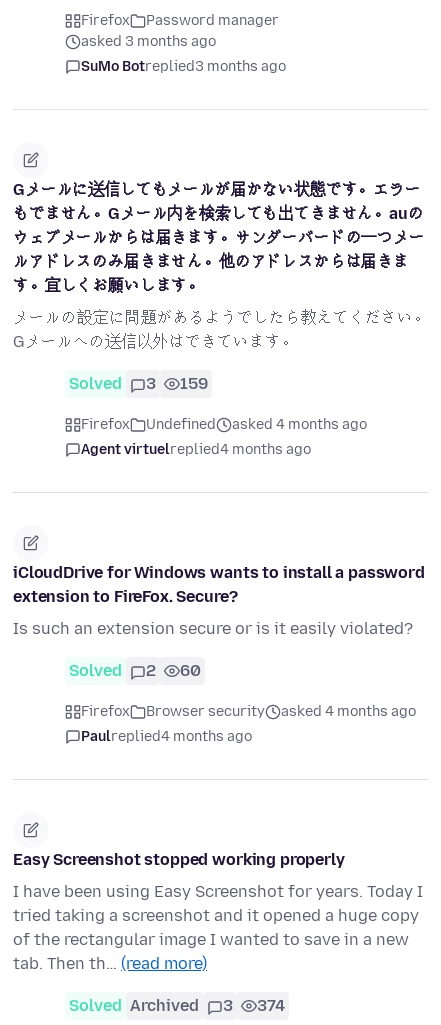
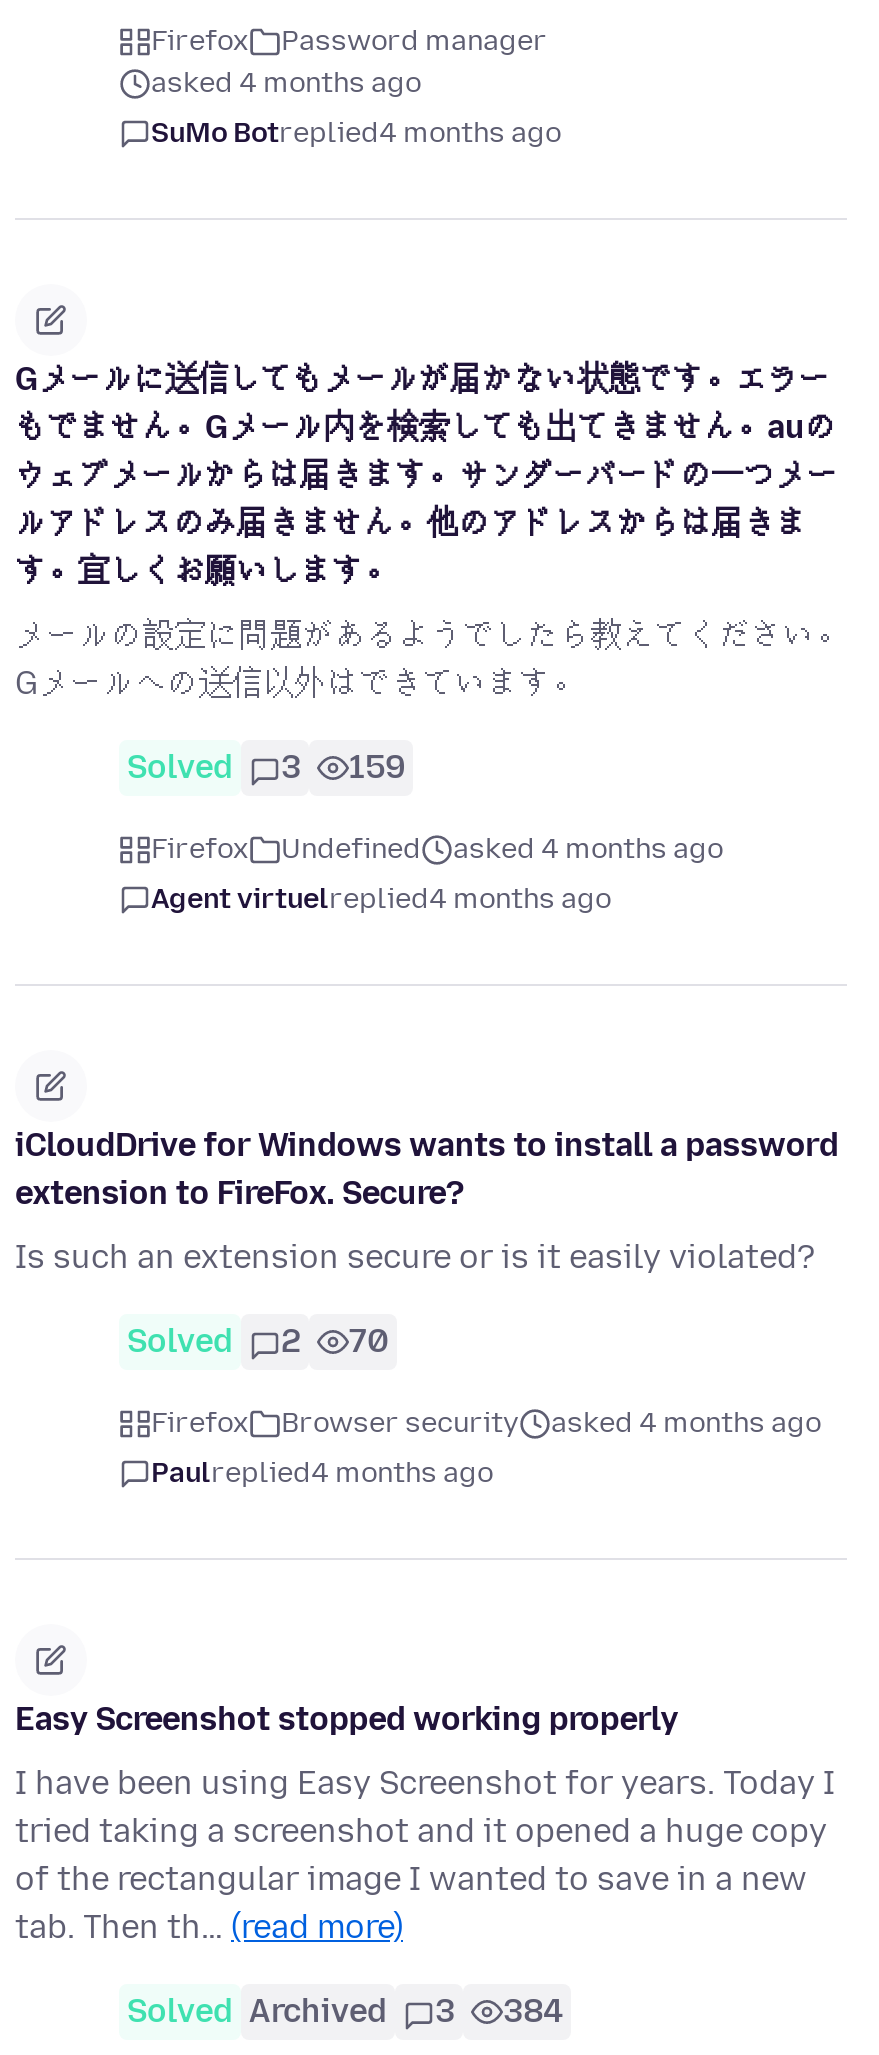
- asked 3 months ago
+ asked 4 months ago

- SuMo Botreplied3 months ago
+ SuMo Botreplied4 months ago

- Solved 2 60
+ Solved 2 70

- Solved Archived 3 374
+ Solved Archived 3 384
